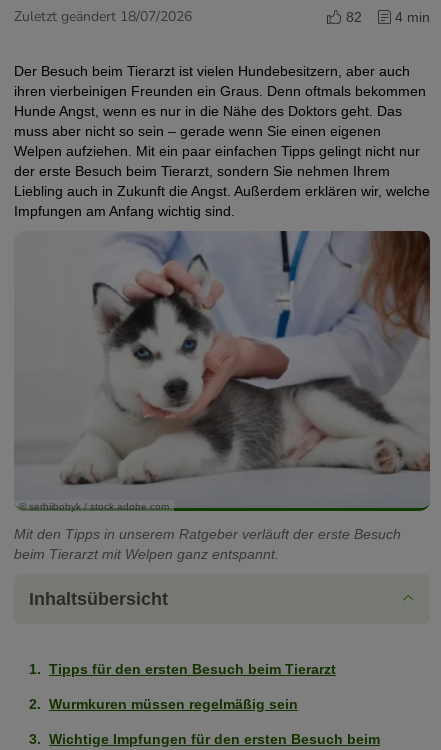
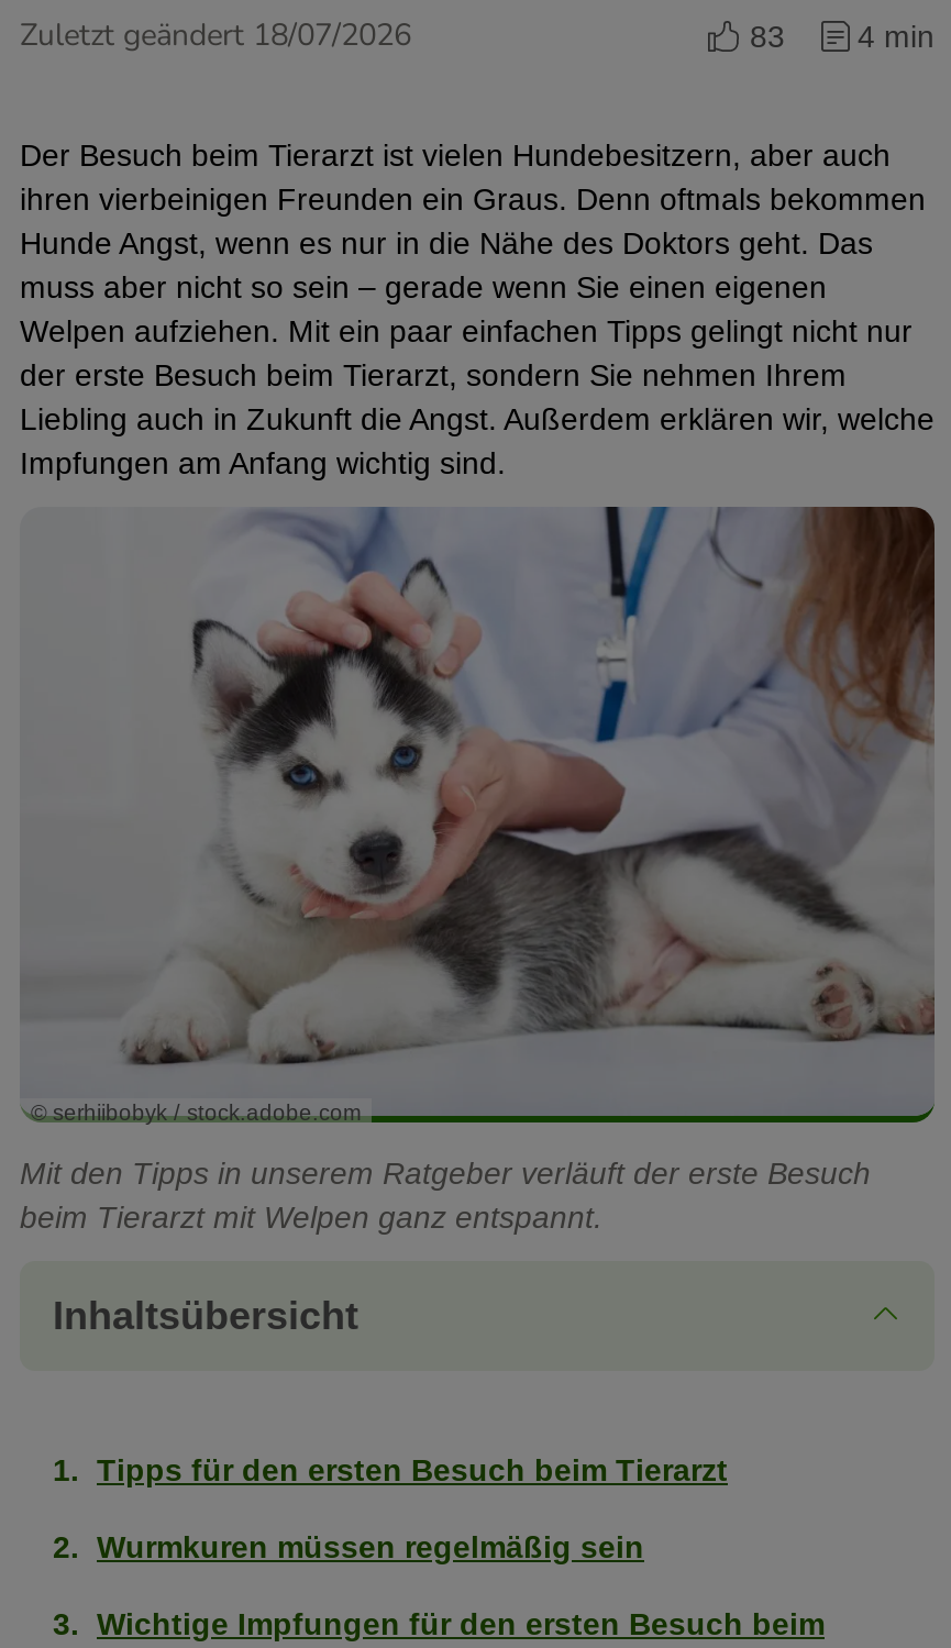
- 82
+ 83
